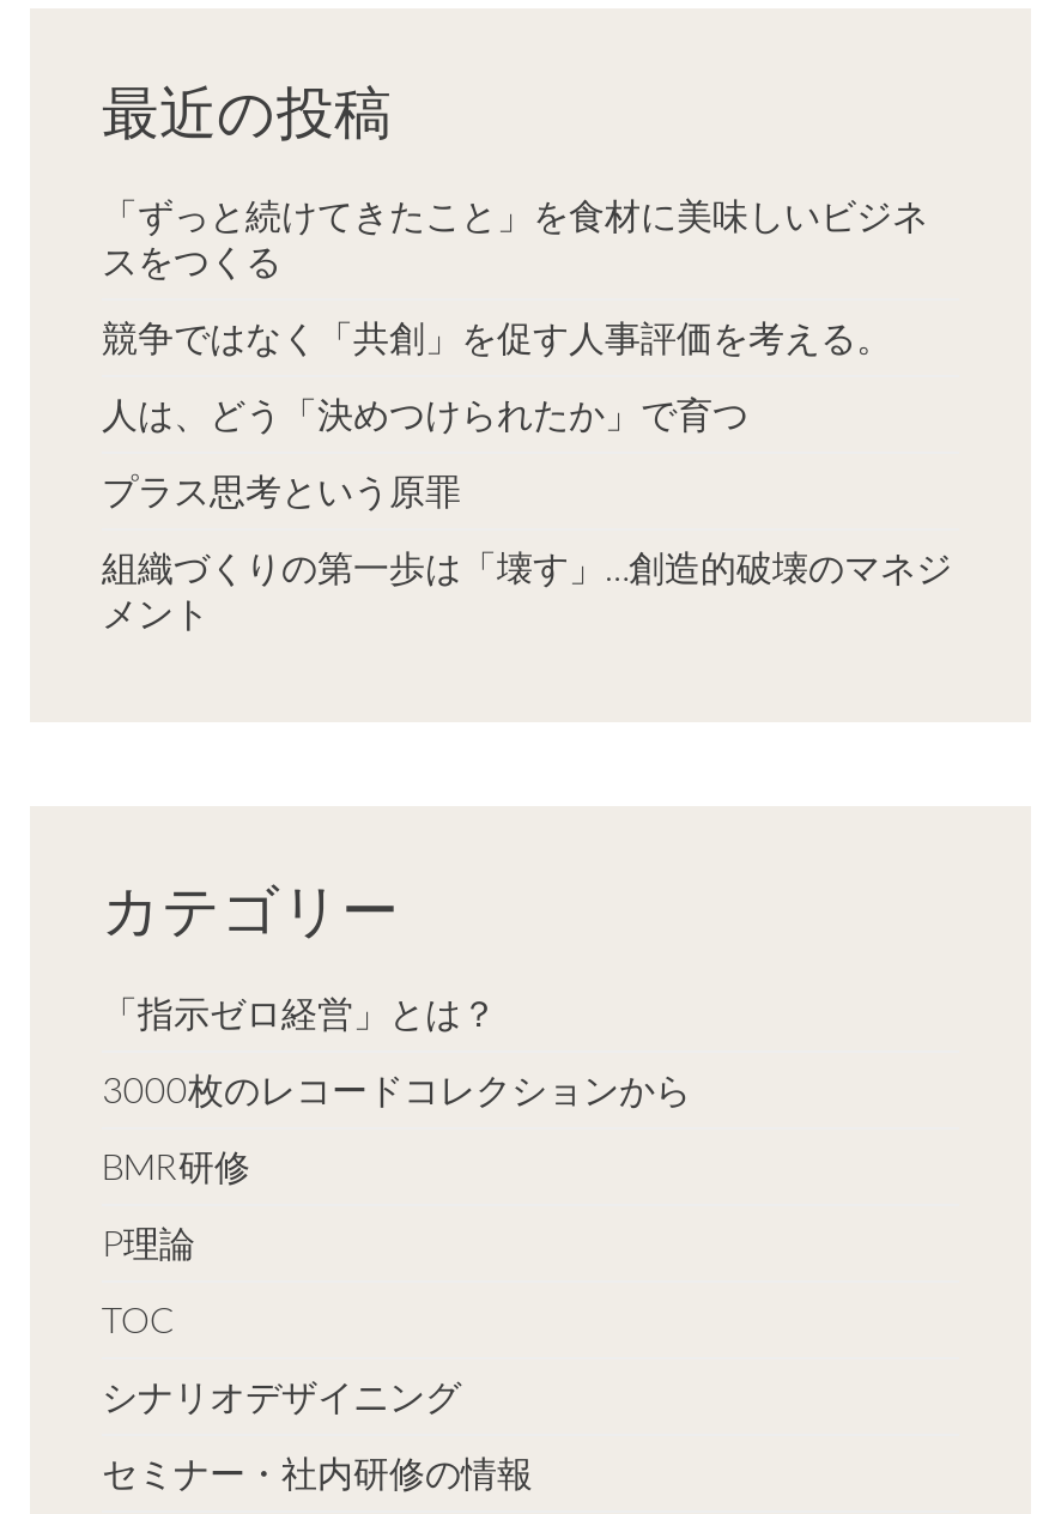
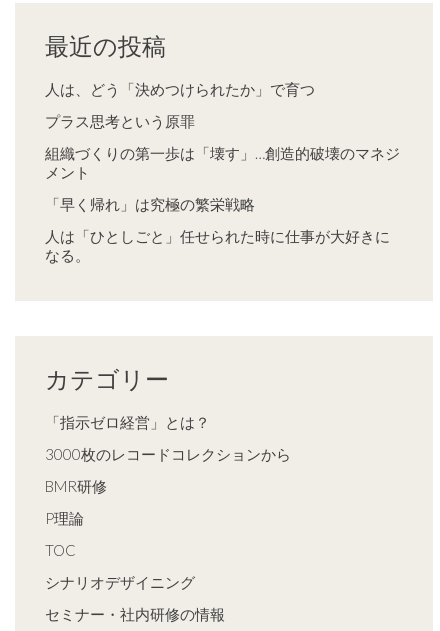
- 「ずっと続けてきたこと」を食材に美味しいビジネ
- スをつくる
- 競争ではなく「共創」を促す人事評価を考える。

moved up: 人は、どう「決めつけられたか」で育つ | プラス思考という原罪 | 組織づくりの第一歩は「壊す」…創造的破壊のマネジ | メント

+ 「早く帰れ」は究極の繁栄戦略
+ 人は「ひとしごと」任せられた時に仕事が大好きに
+ なる。
